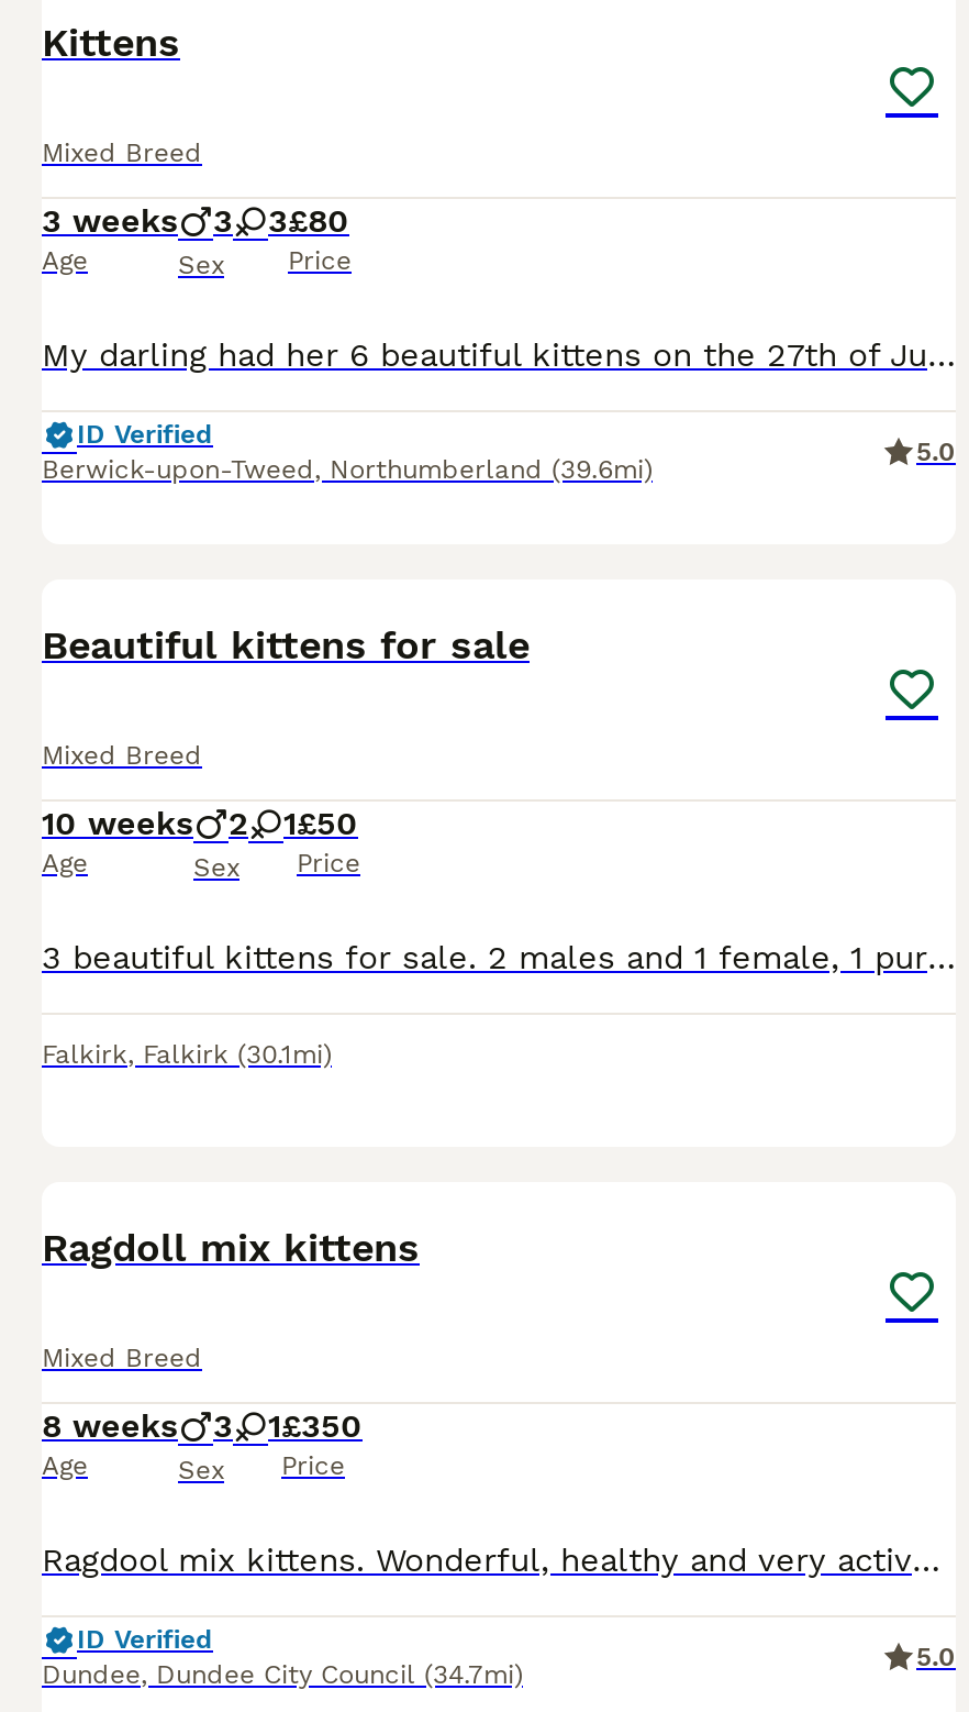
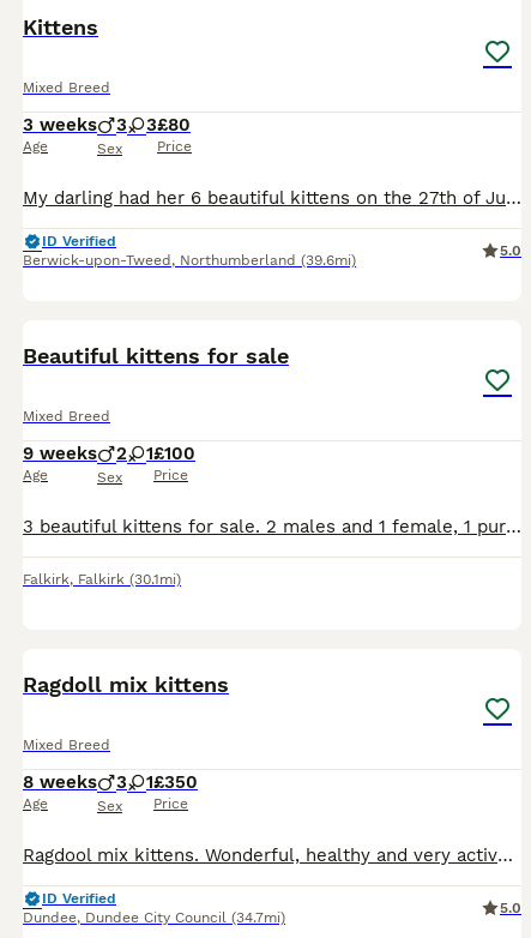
- 10 weeks
+ 9 weeks

- £50
+ £100
